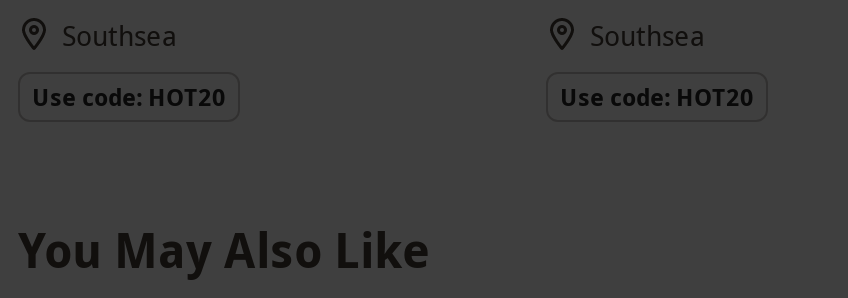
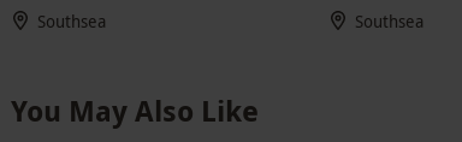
- Use code: HOT20

- Use code: HOT20
